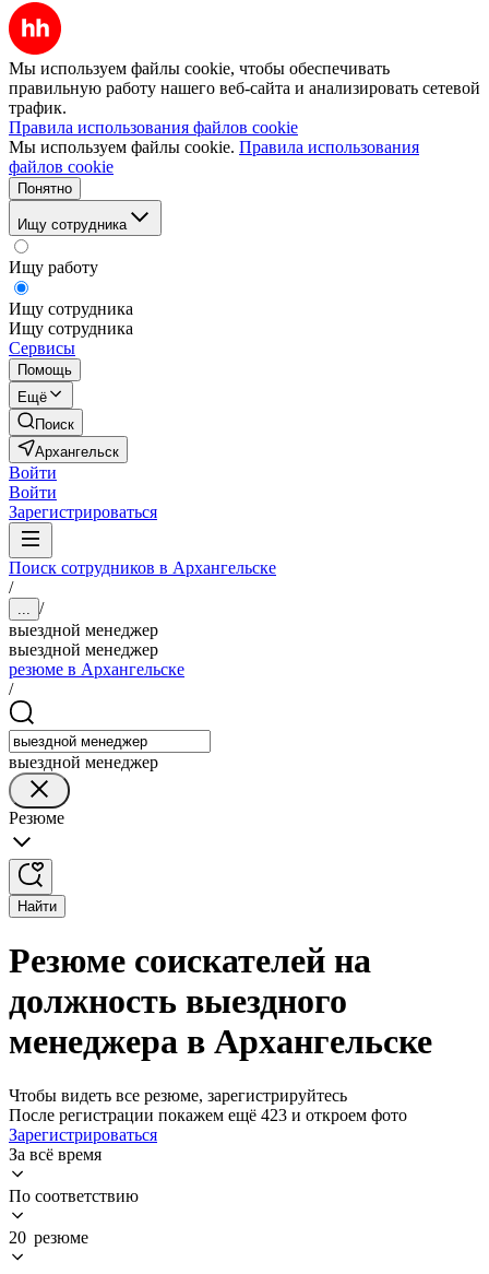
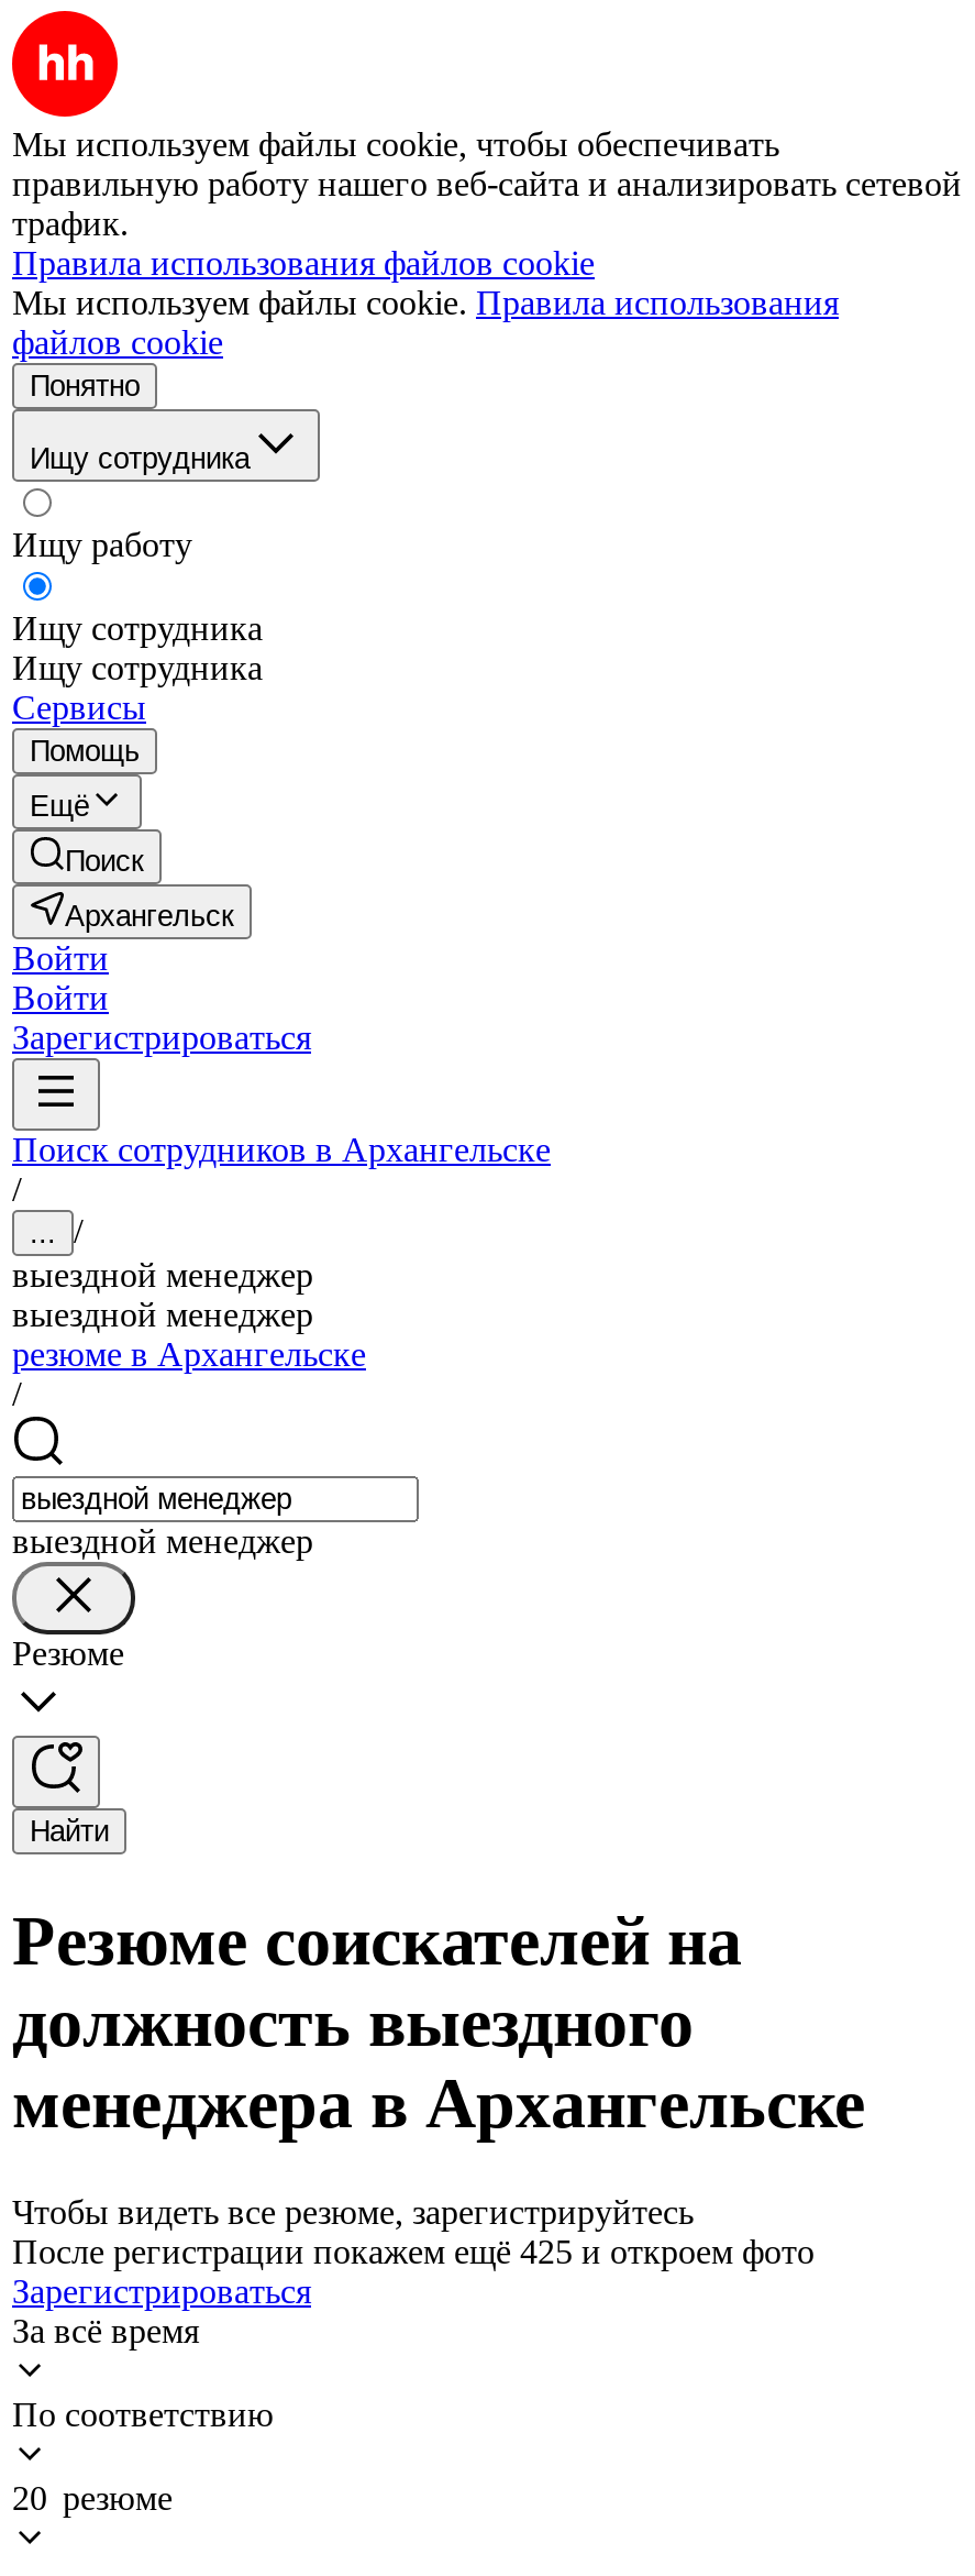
- После регистрации покажем ещё 423 и откроем фото
+ После регистрации покажем ещё 425 и откроем фото
